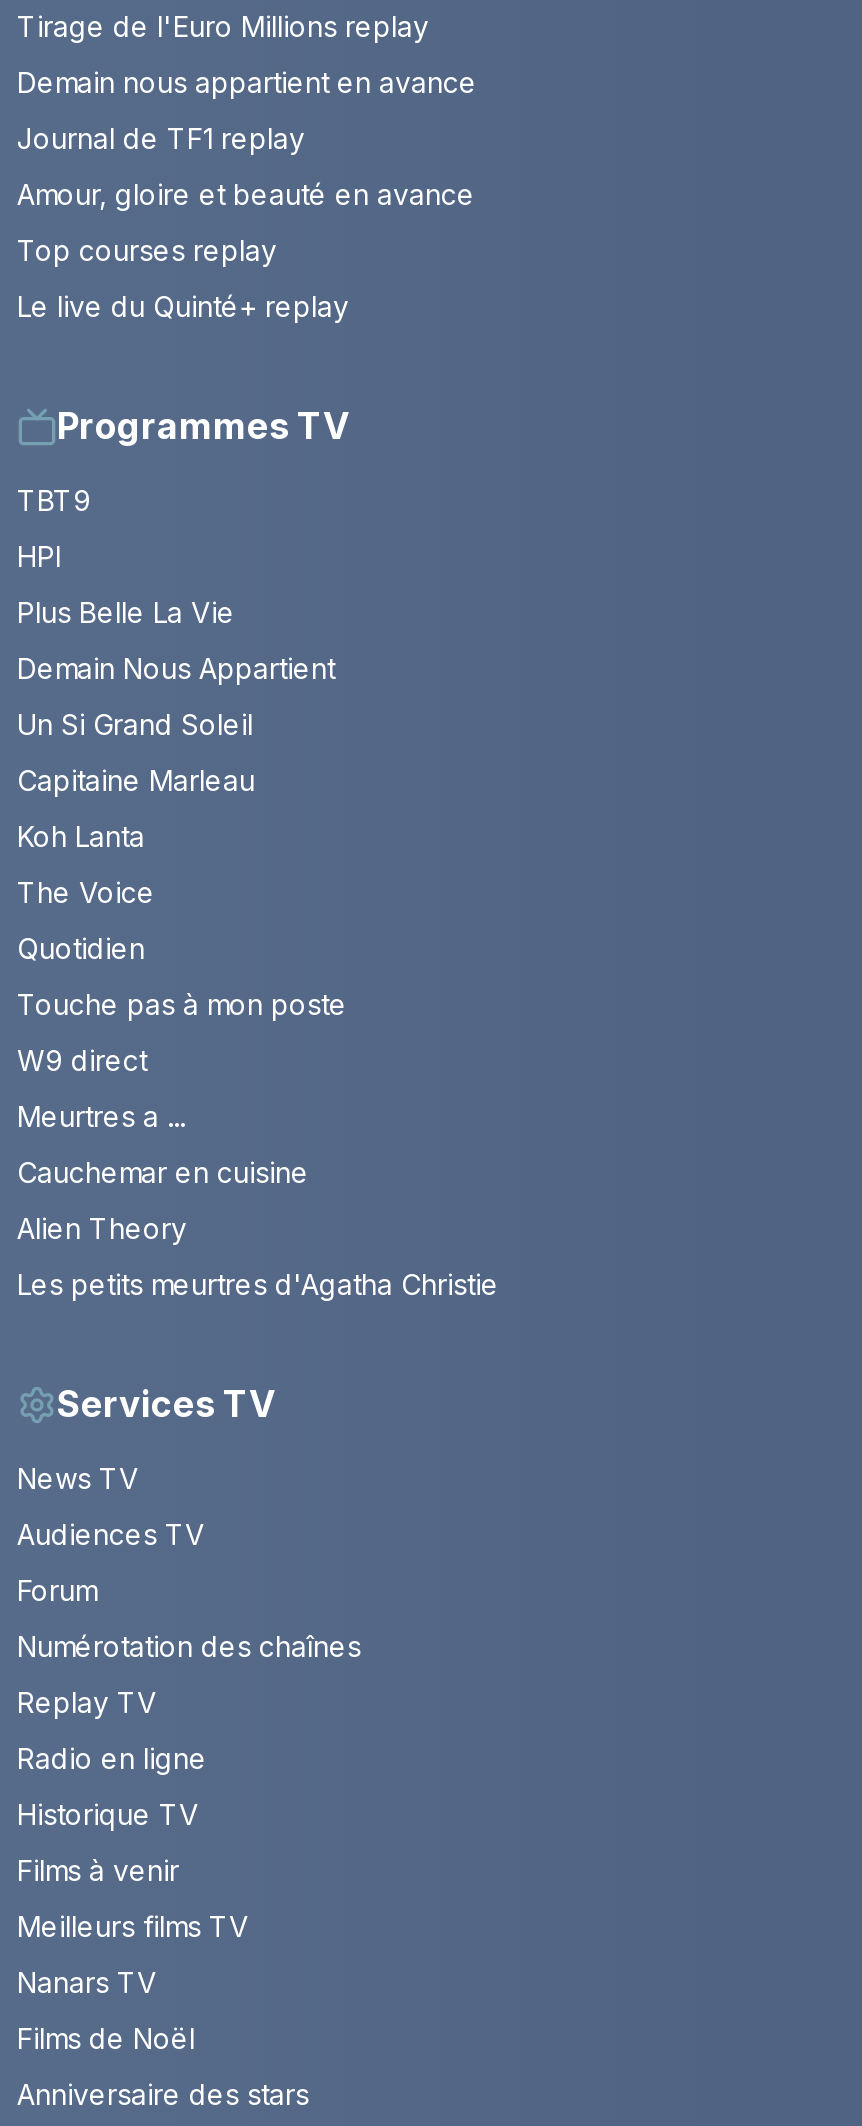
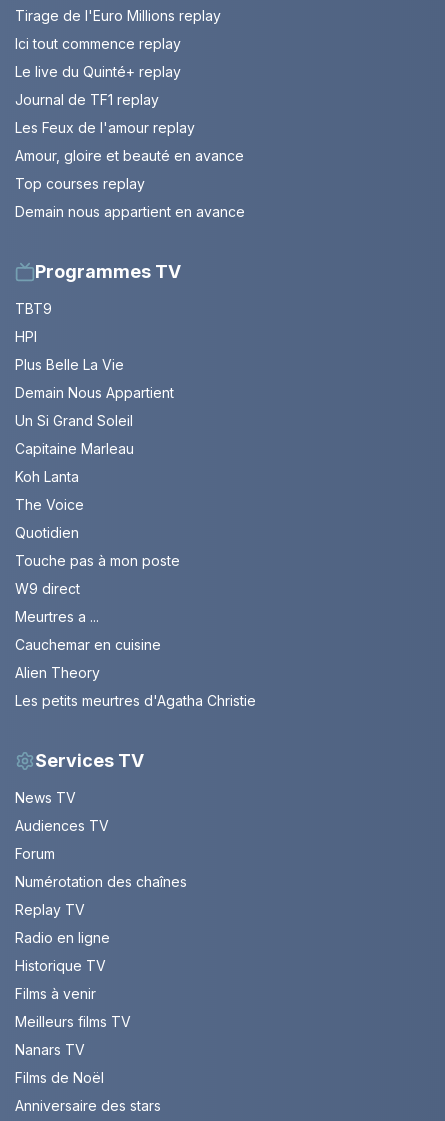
+ Ici tout commence replay

moved down: Demain nous appartient en avance

+ Les Feux de l'amour replay

moved up: Le live du Quinté+ replay
